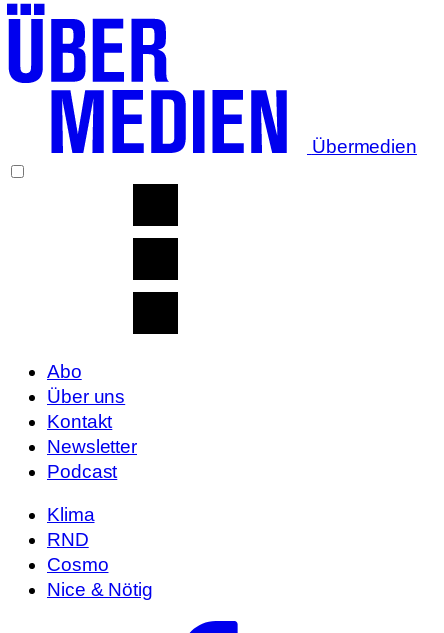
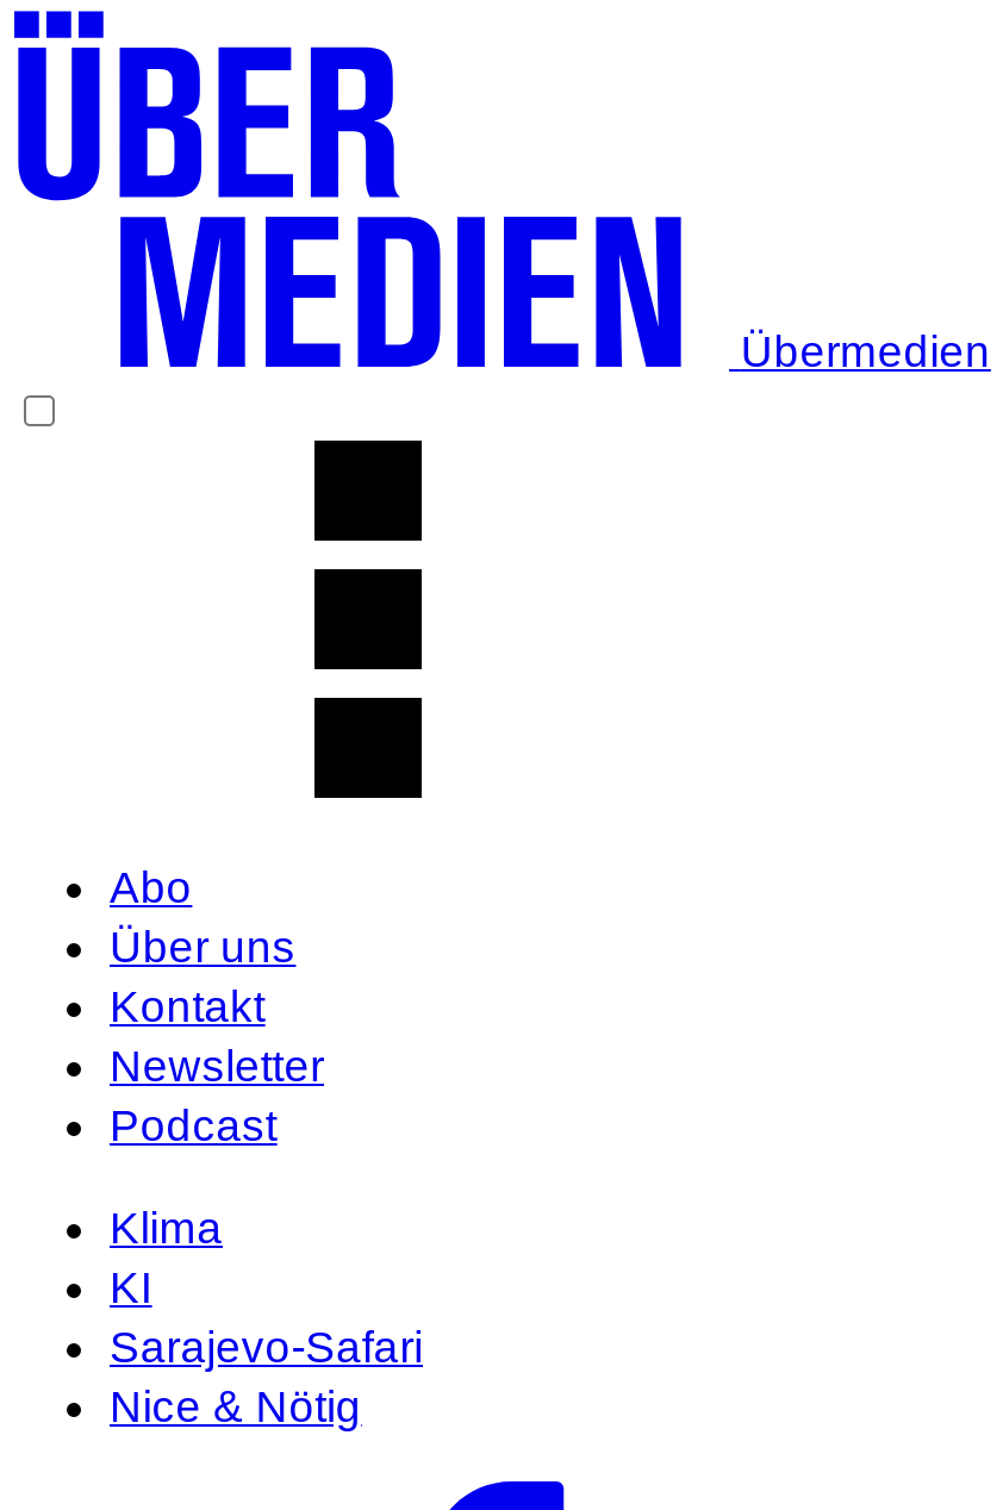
- RND
- Cosmo
+ KI
+ Sarajevo-Safari
